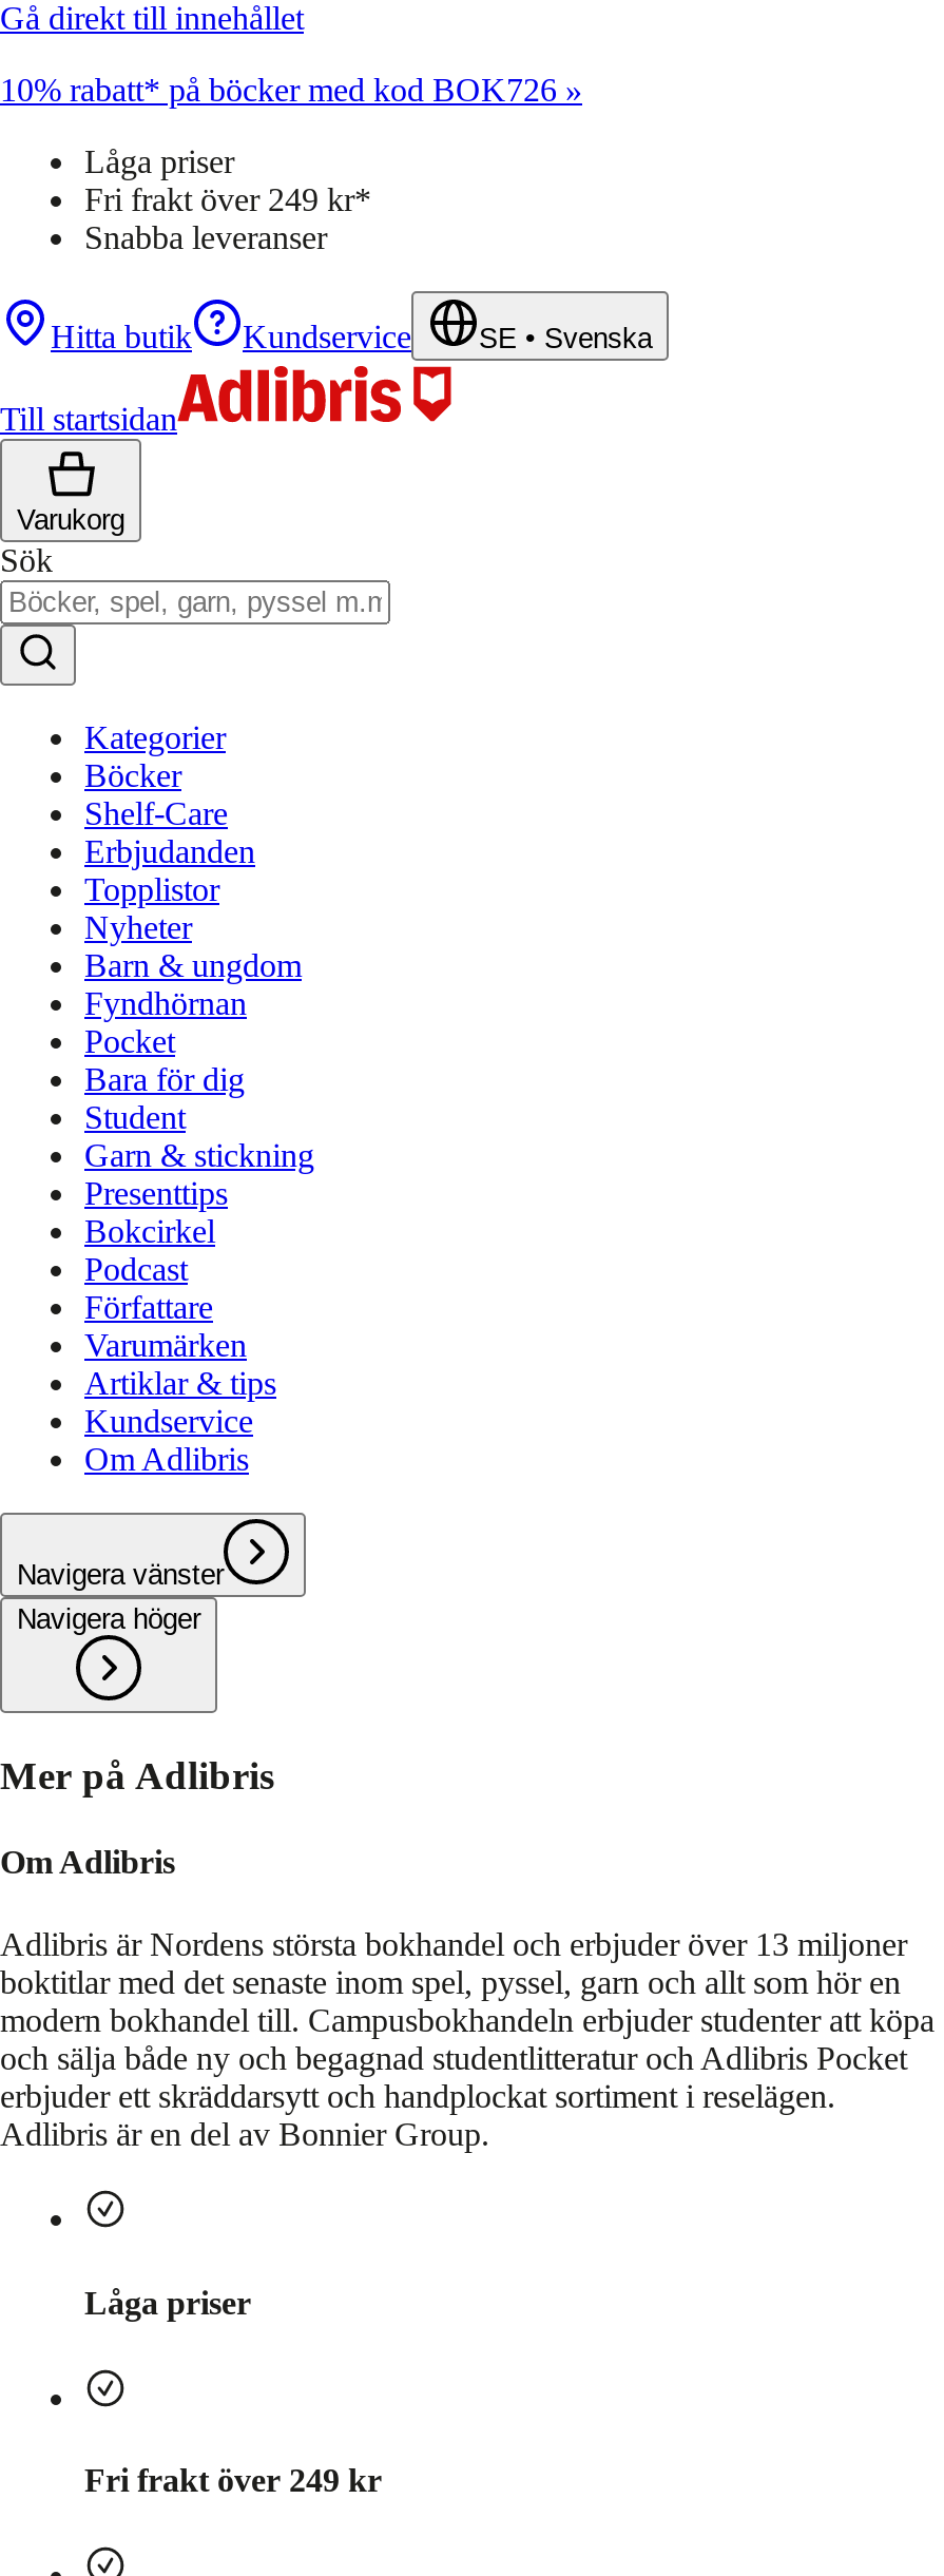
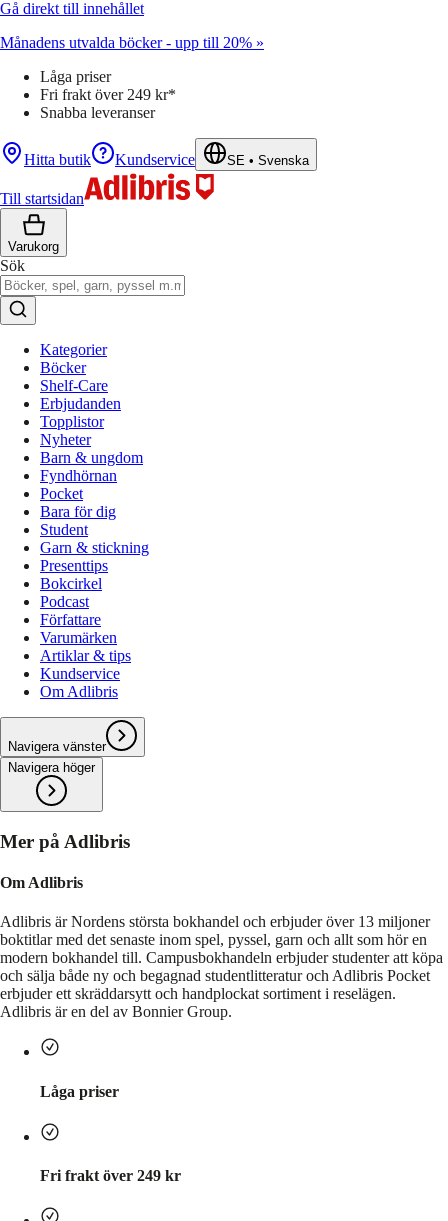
- 10% rabatt* på böcker med kod BOK726 »
+ Månadens utvalda böcker - upp till 20% »
